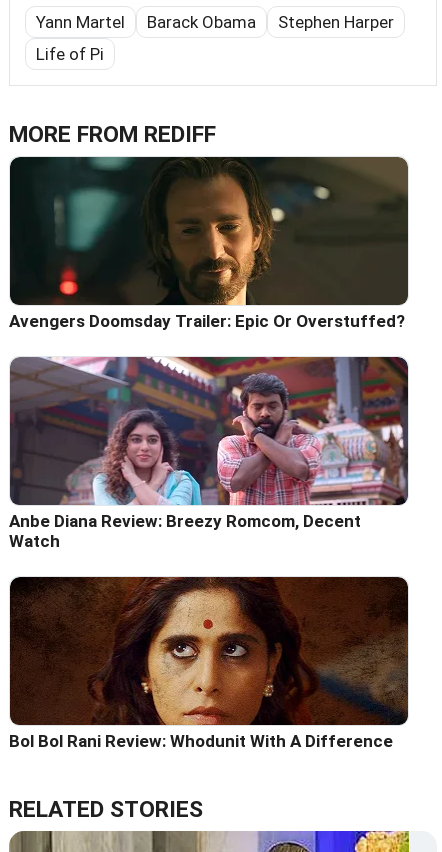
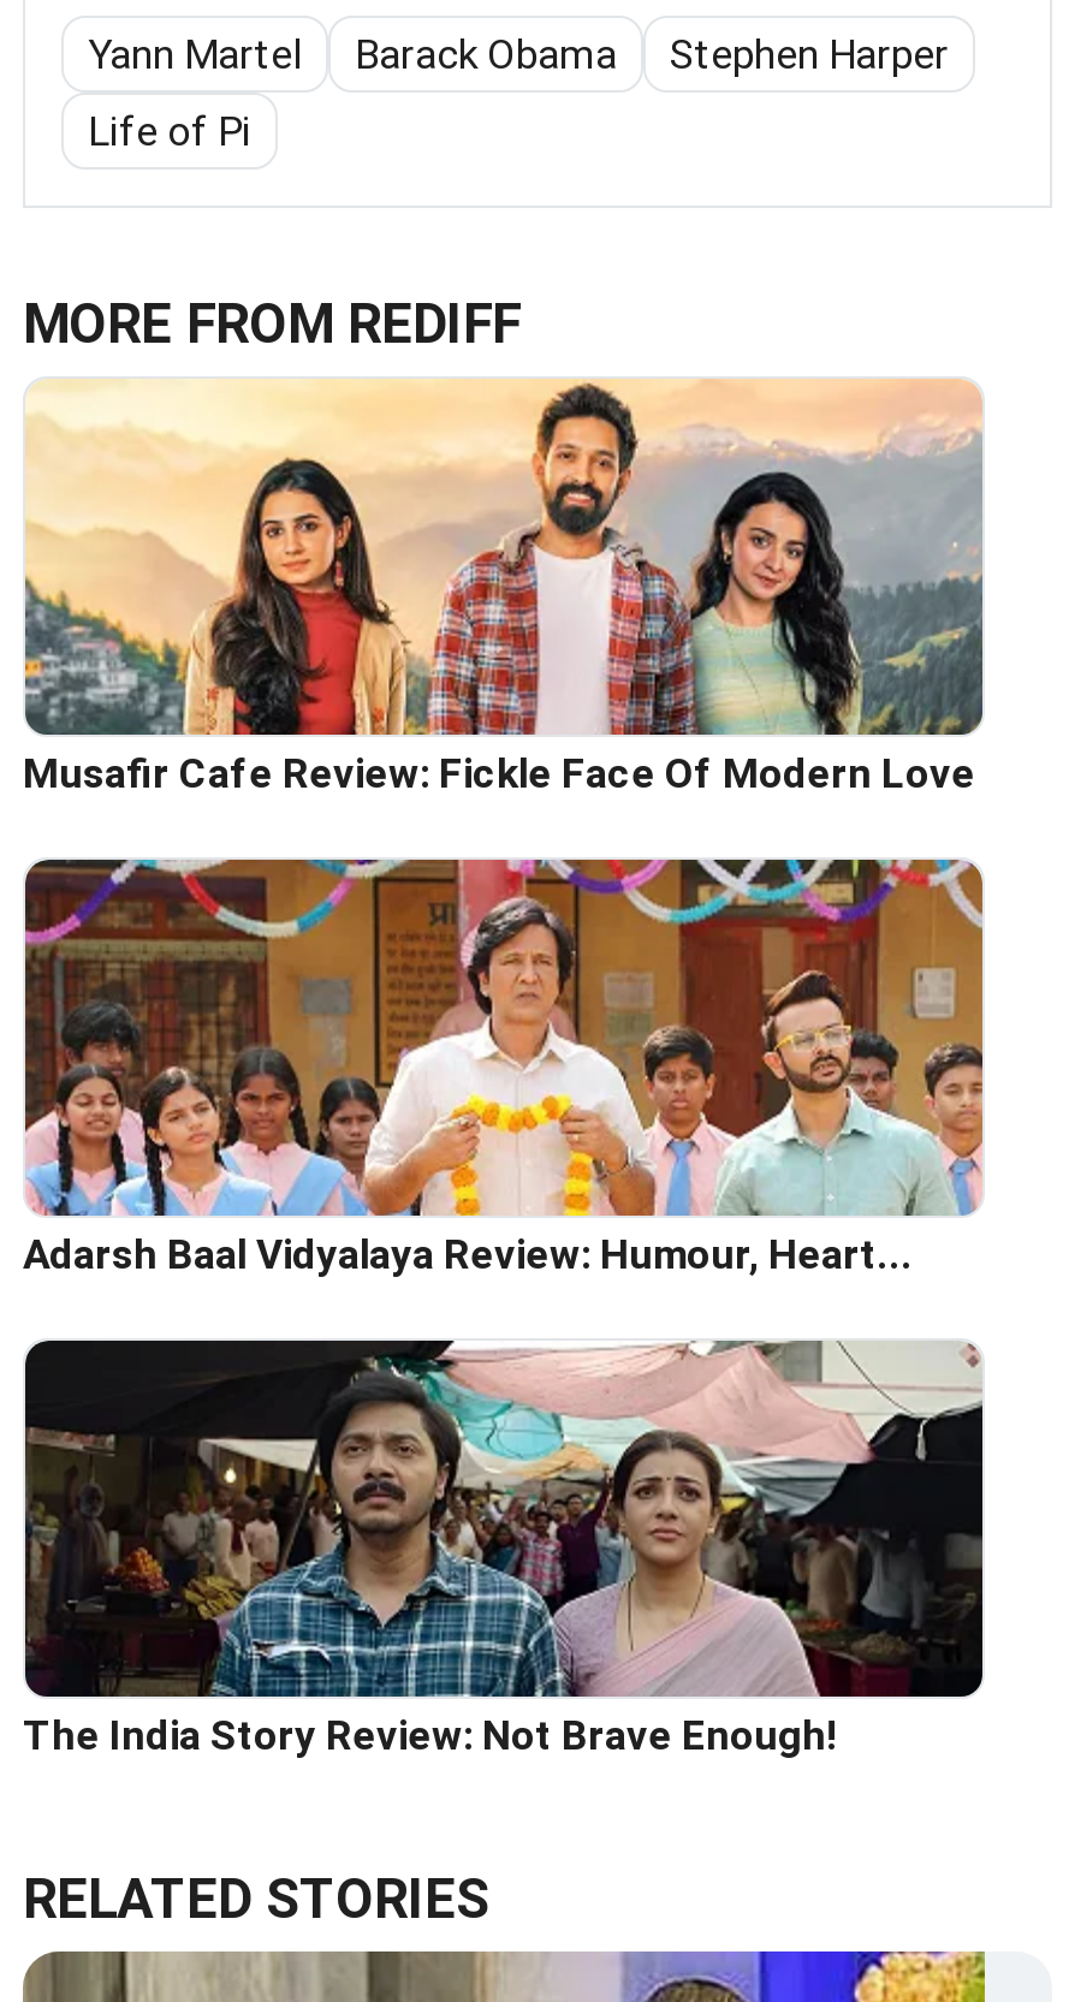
- [image]
- Avengers Doomsday Trailer: Epic Or Overstuffed?
+ [image]
+ Musafir Cafe Review: Fickle Face Of Modern Love

- [image]
- Anbe Diana Review: Breezy Romcom, Decent
- Watch
+ [image]
+ Adarsh Baal Vidyalaya Review: Humour, Heart...

- [image]
- Bol Bol Rani Review: Whodunit With A Difference
+ [image]
+ The India Story Review: Not Brave Enough!
